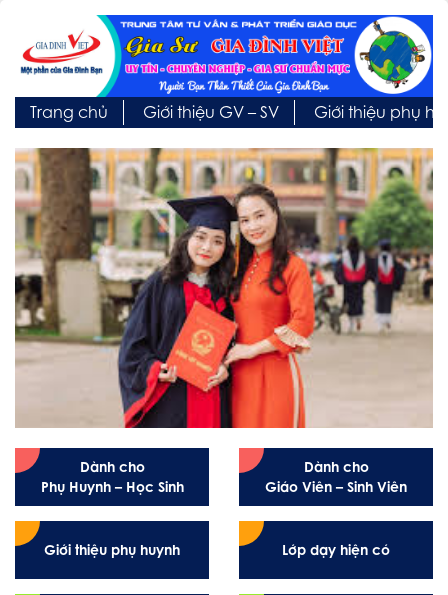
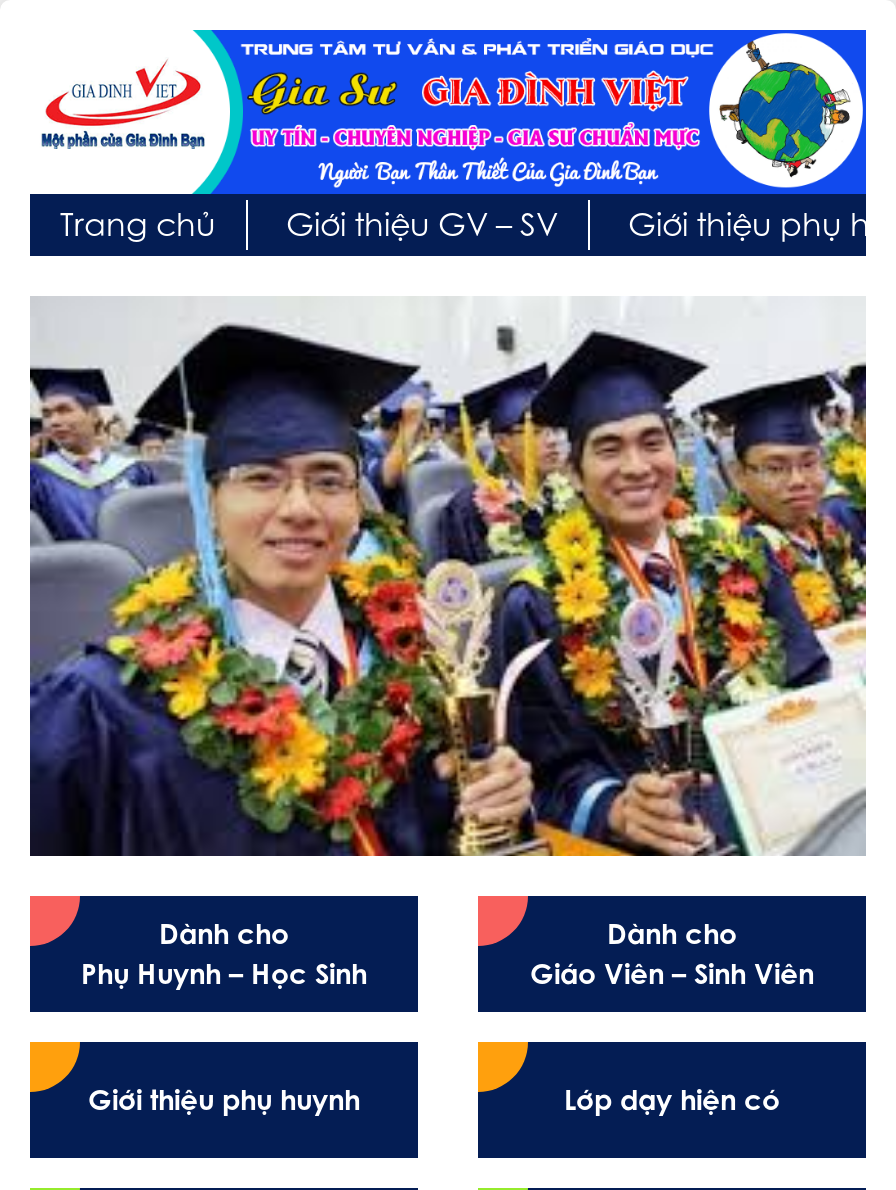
- [image]
+ [image]
